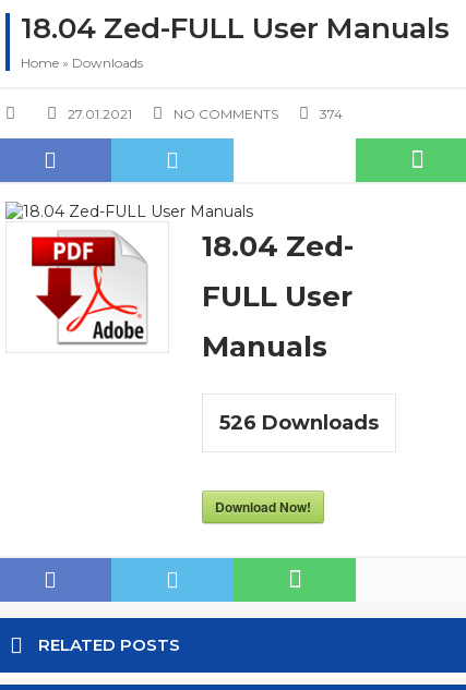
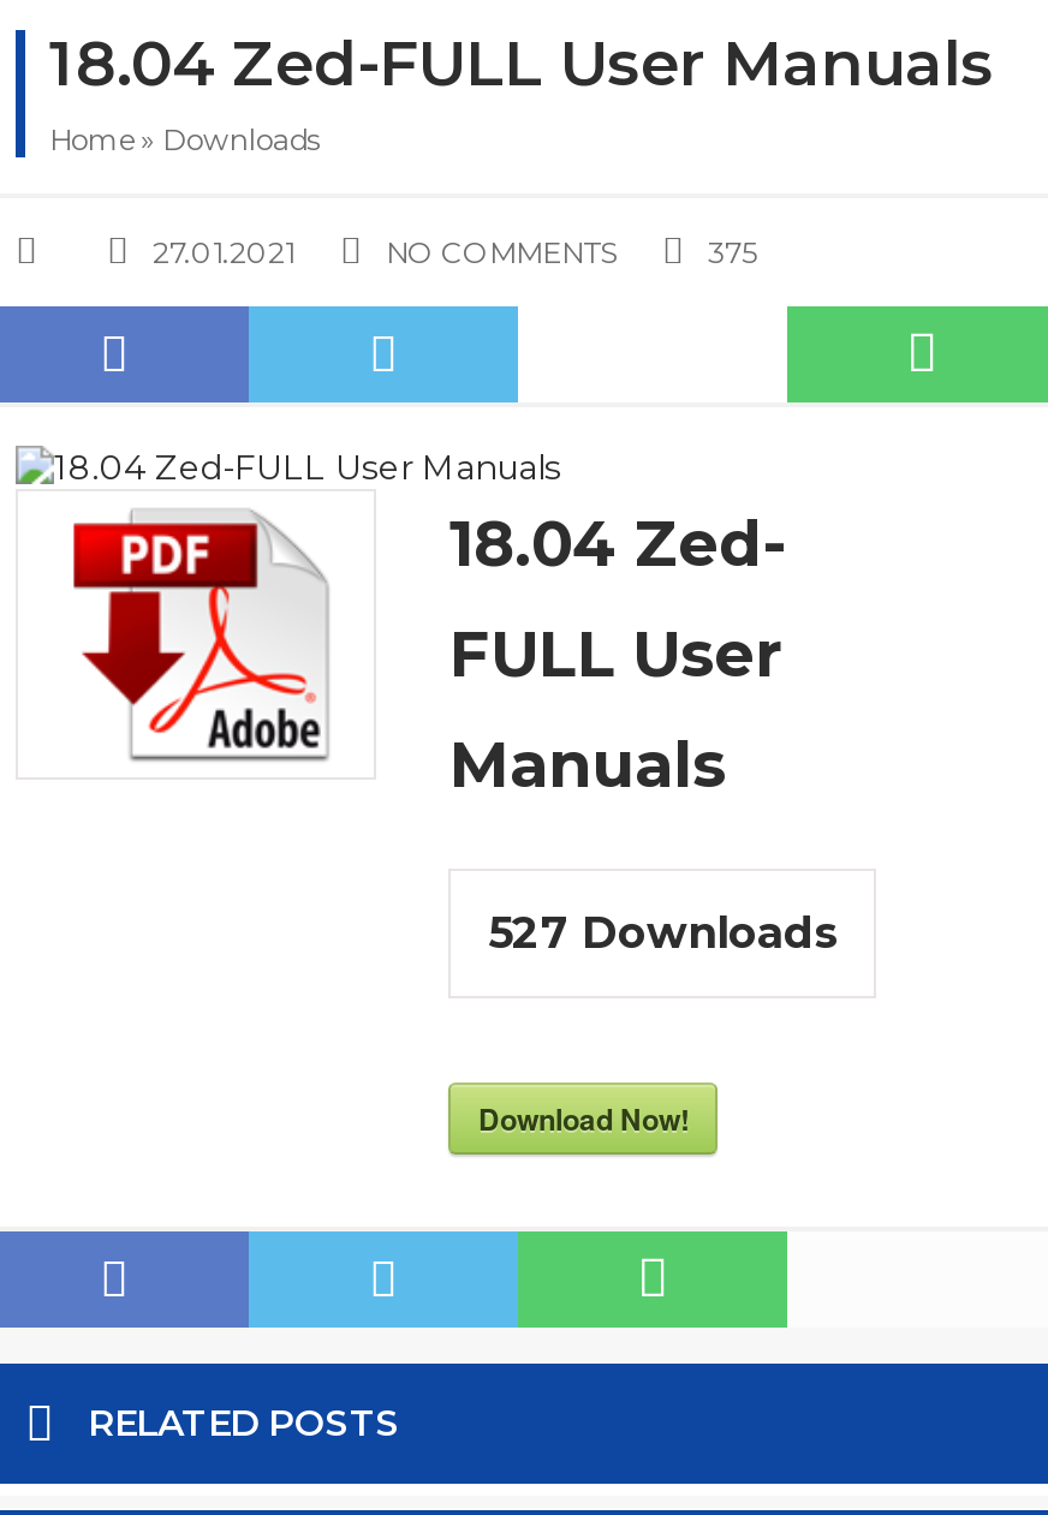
- 374
+ 375

- 526 Downloads
+ 527 Downloads
